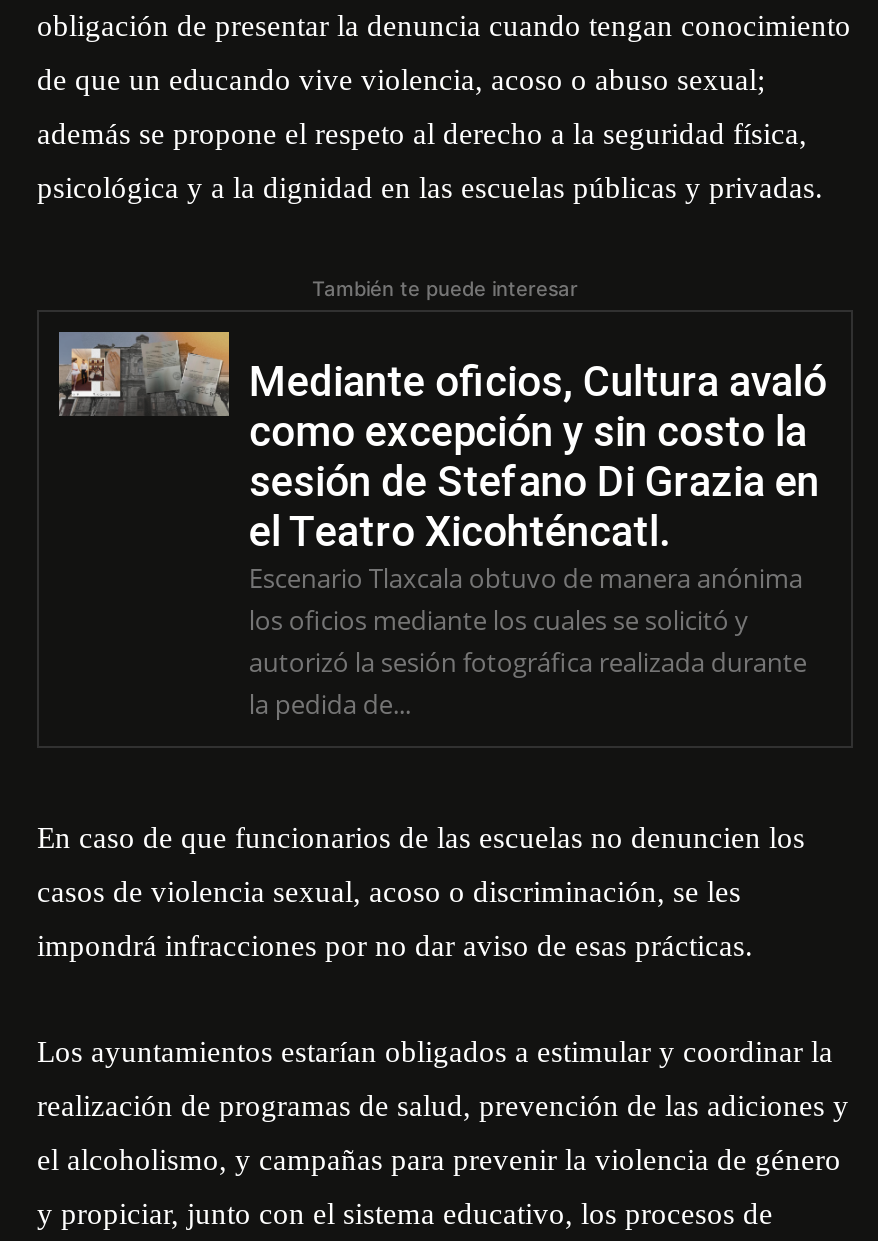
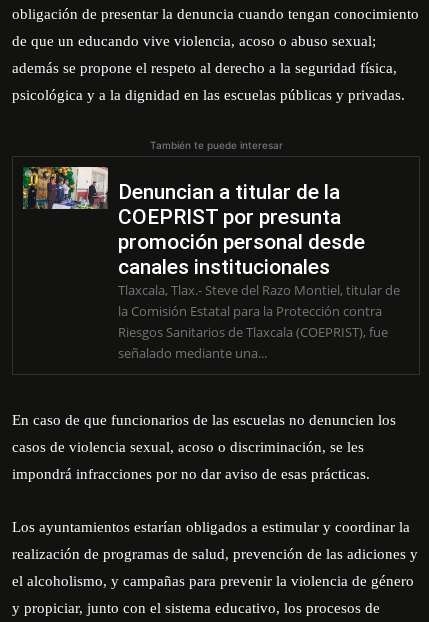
- [image]
- Mediante oficios, Cultura avaló
- como excepción y sin costo la
- sesión de Stefano Di Grazia en
- el Teatro Xicohténcatl.
- Escenario Tlaxcala obtuvo de manera anónima
- los oficios mediante los cuales se solicitó y
- autorizó la sesión fotográfica realizada durante
- la pedida de...
+ [image]
+ Denuncian a titular de la
+ COEPRIST por presunta
+ promoción personal desde
+ canales institucionales
+ Tlaxcala, Tlax.- Steve del Razo Montiel, titular de
+ la Comisión Estatal para la Protección contra
+ Riesgos Sanitarios de Tlaxcala (COEPRIST), fue
+ señalado mediante una...
